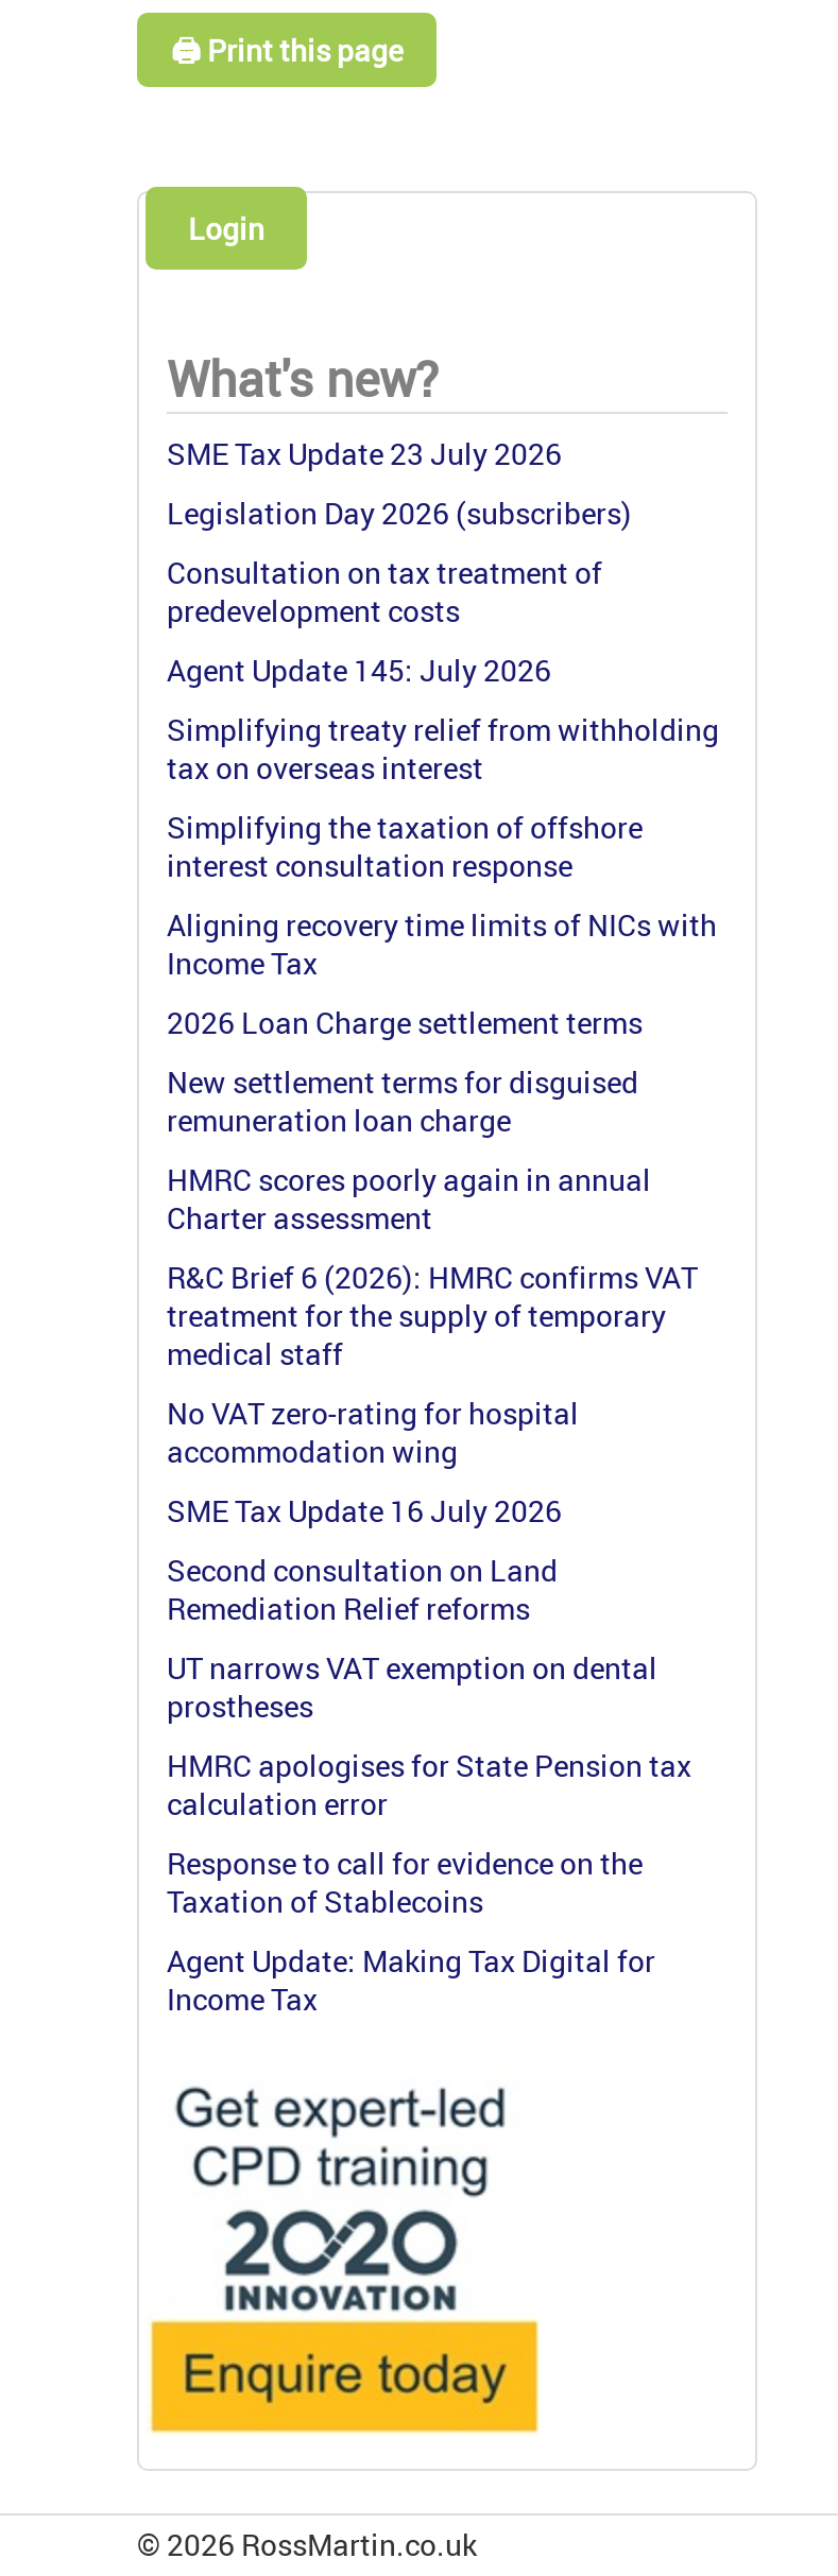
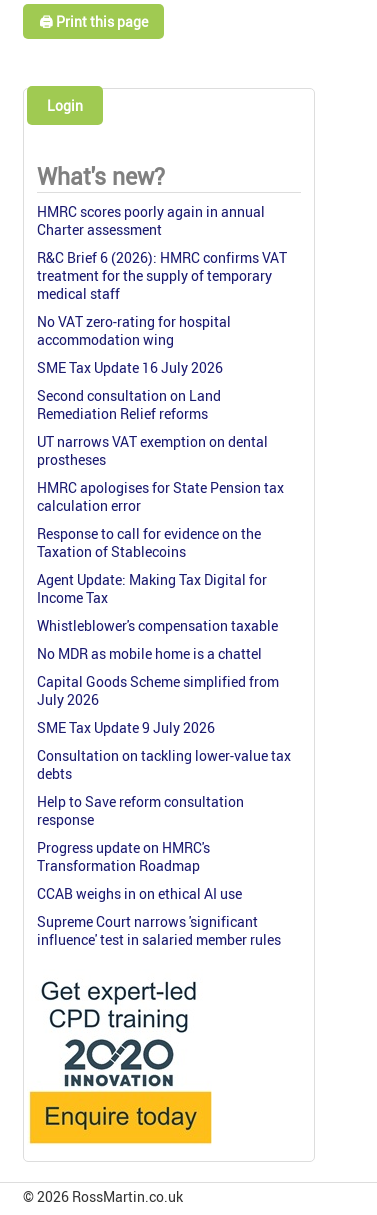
- SME Tax Update 23 July 2026
- Legislation Day 2026 (subscribers)
- Consultation on tax treatment of
- predevelopment costs
- Agent Update 145: July 2026
- Simplifying treaty relief from withholding
- tax on overseas interest
- Simplifying the taxation of offshore
- interest consultation response
- Aligning recovery time limits of NICs with
- Income Tax
- 2026 Loan Charge settlement terms
- New settlement terms for disguised
- remuneration loan charge

moved up: HMRC scores poorly again in annual | Charter assessment | R&C Brief 6 (2026): HMRC confirms VAT | ... | Agent Update: Making Tax Digital for | Income Tax

+ Whistleblower's compensation taxable
+ No MDR as mobile home is a chattel
+ Capital Goods Scheme simplified from
+ July 2026
+ SME Tax Update 9 July 2026
+ Consultation on tackling lower-value tax
+ debts
+ Help to Save reform consultation
+ response
+ Progress update on HMRC's
+ Transformation Roadmap
+ CCAB weighs in on ethical AI use
+ Supreme Court narrows 'significant
+ influence' test in salaried member rules
